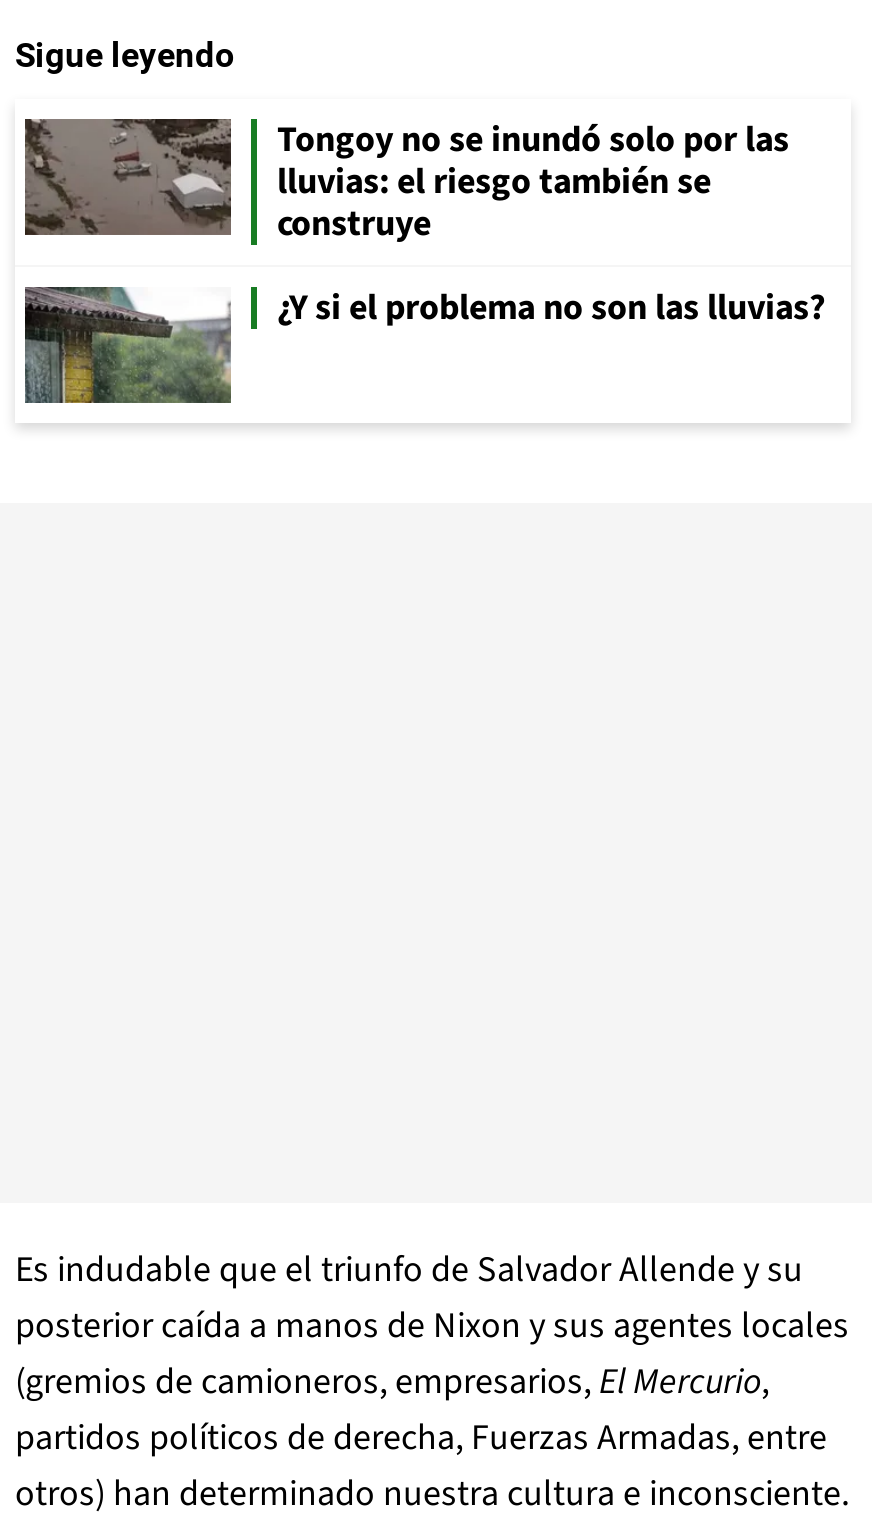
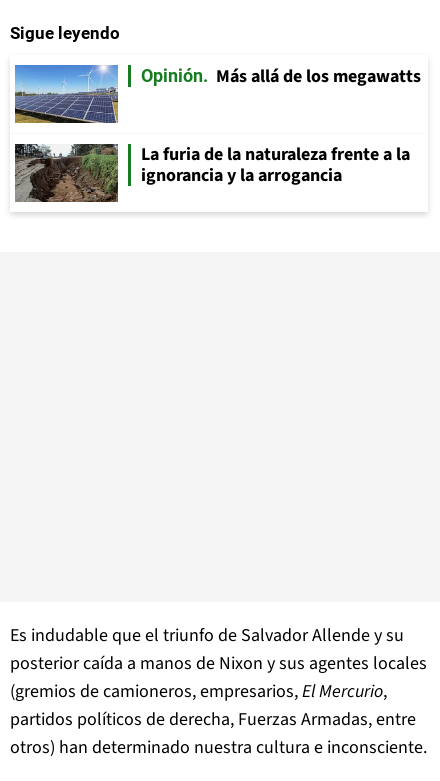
- [image]
- Tongoy no se inundó solo por las
- lluvias: el riesgo también se
- construye
+ [image]
+ Opinión
+ Más allá de los megawatts

- [image]
- ¿Y si el problema no son las lluvias?
+ [image]
+ La furia de la naturaleza frente a la
+ ignorancia y la arrogancia
